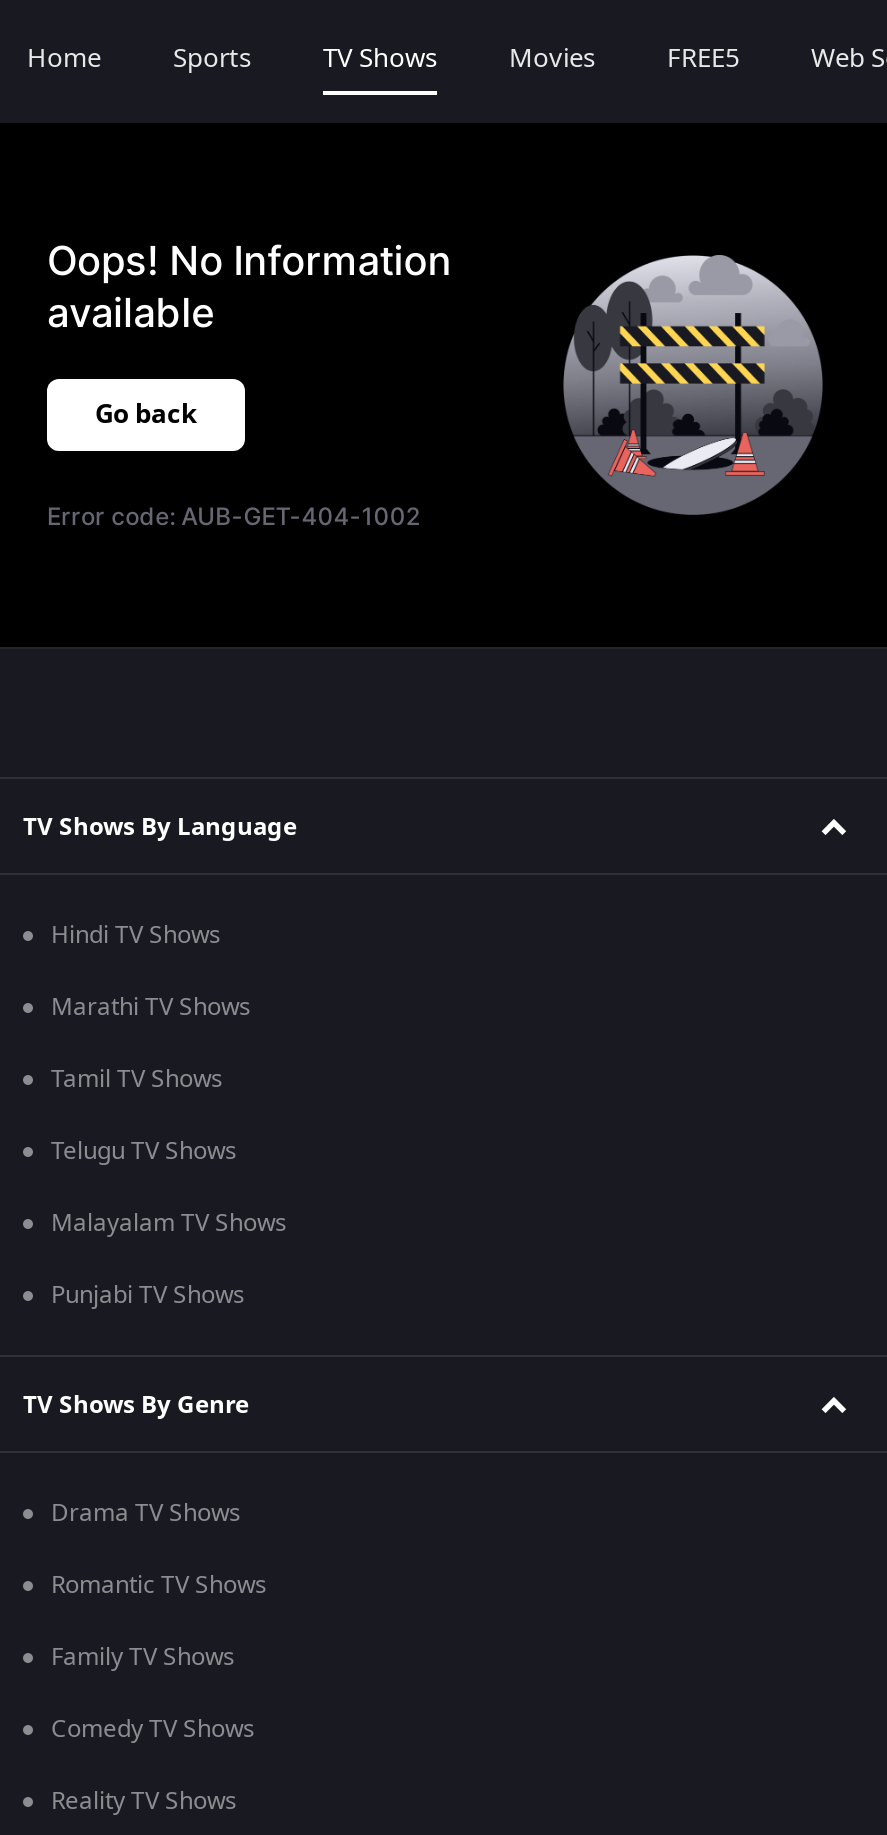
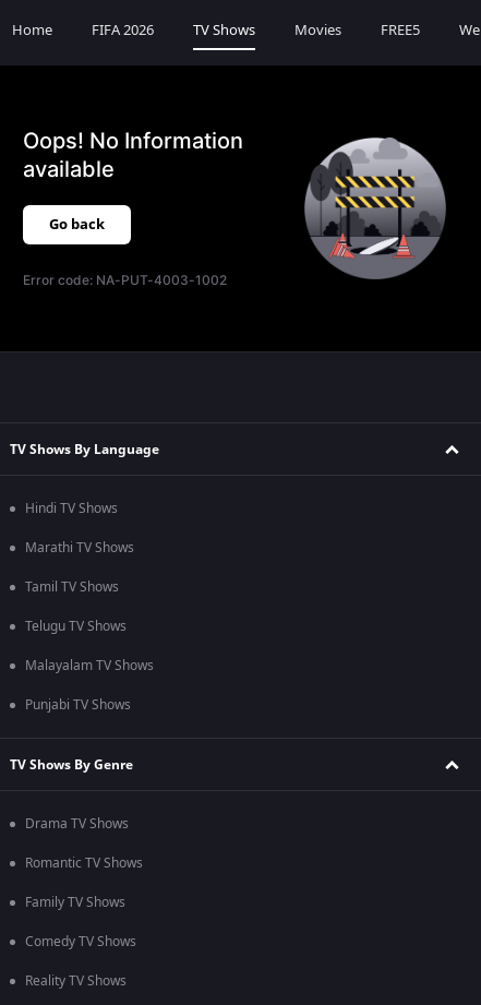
- Sports
+ FIFA 2026

- Error code: AUB-GET-404-1002
+ Error code: NA-PUT-4003-1002
